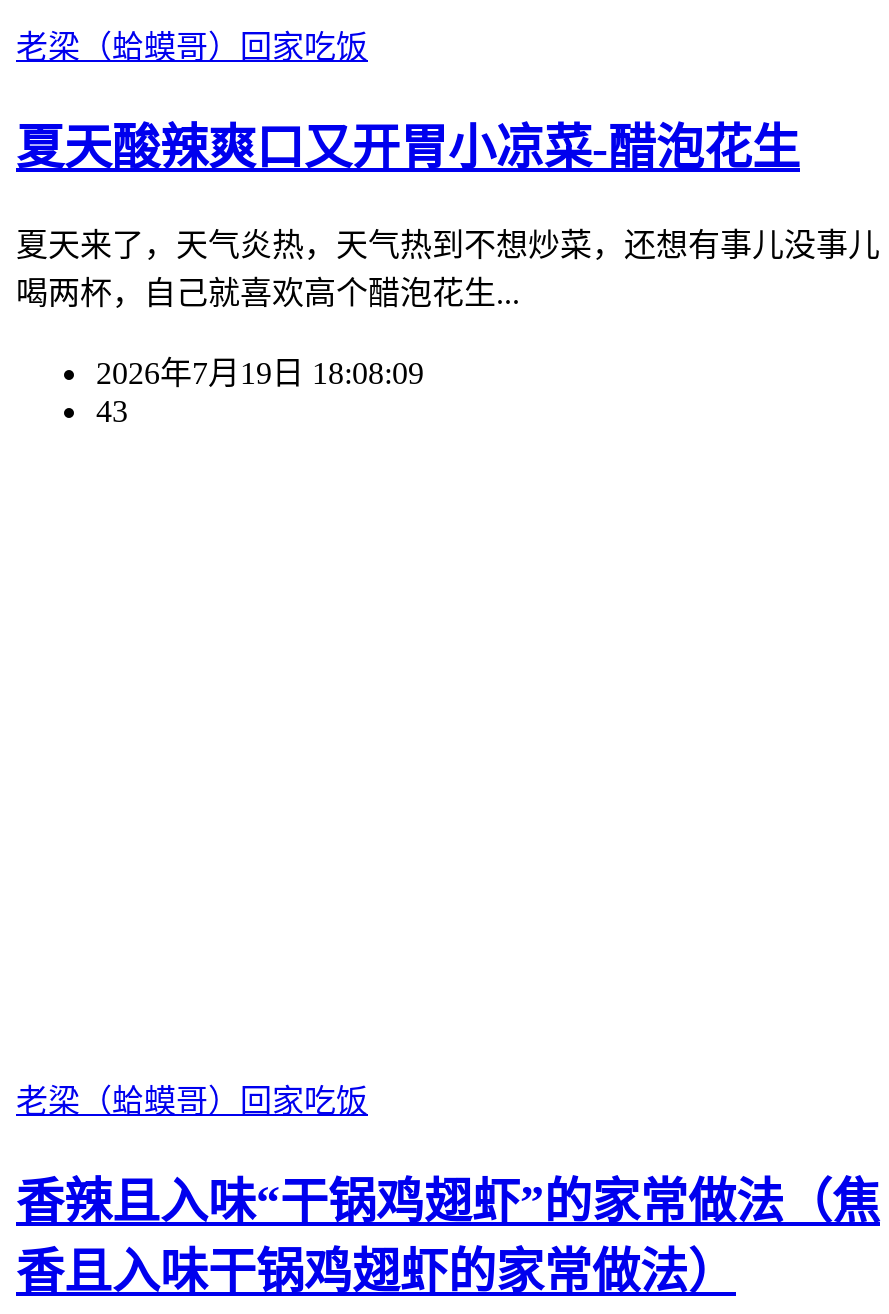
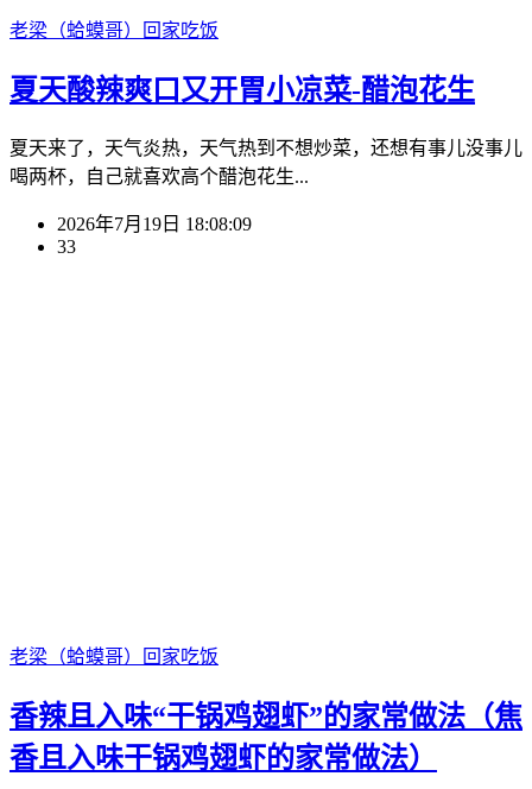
- 43
+ 33
